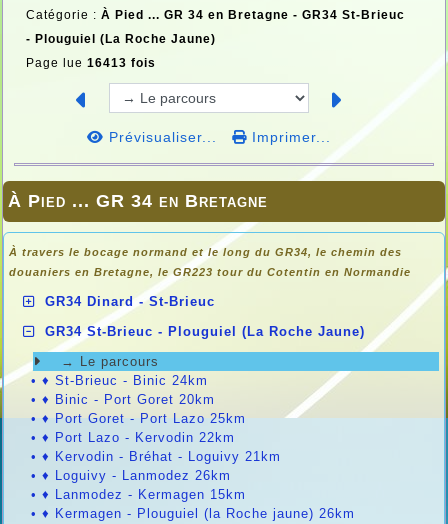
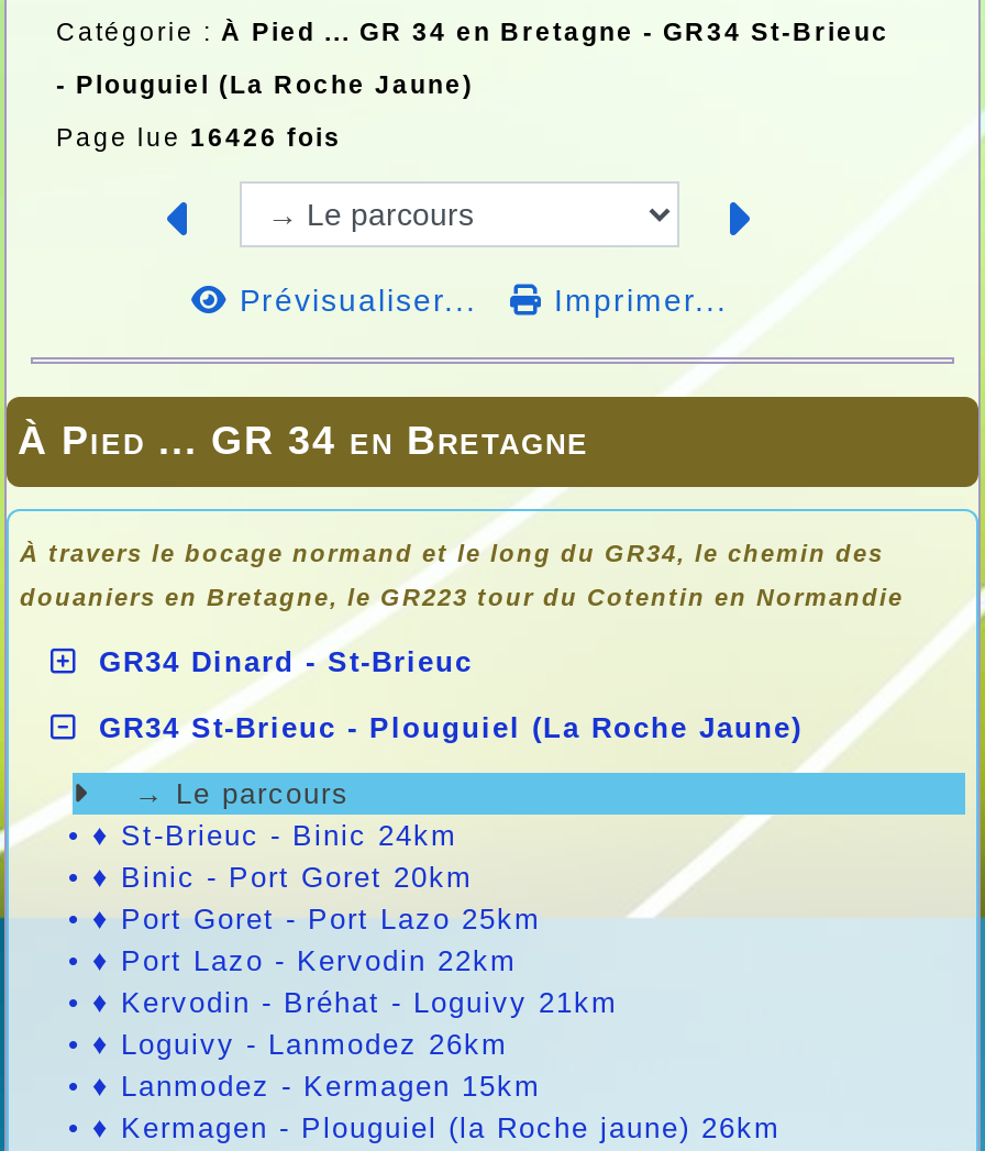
- Page lue 16413 fois
+ Page lue 16426 fois
